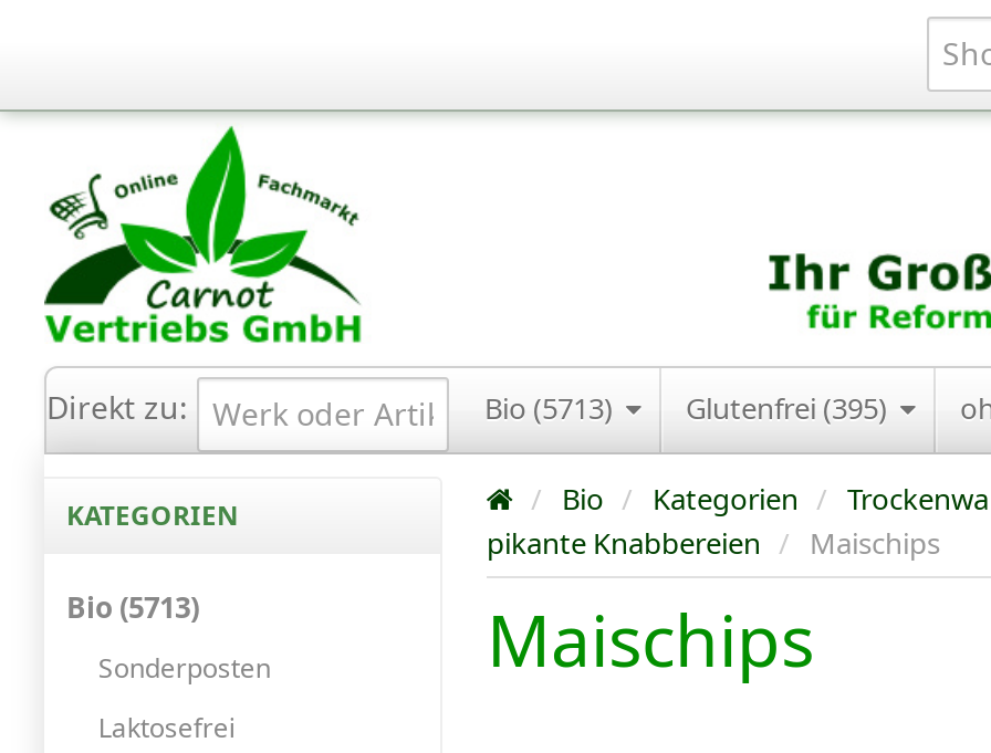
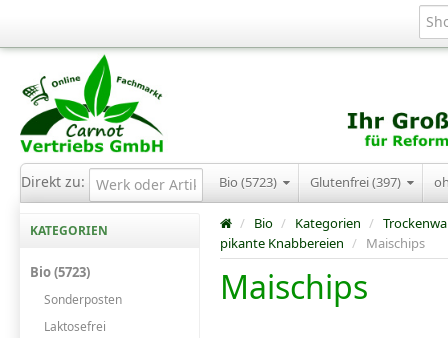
- Bio (5713)
+ Bio (5723)

- Glutenfrei (395)
+ Glutenfrei (397)

- Bio (5713)
+ Bio (5723)
